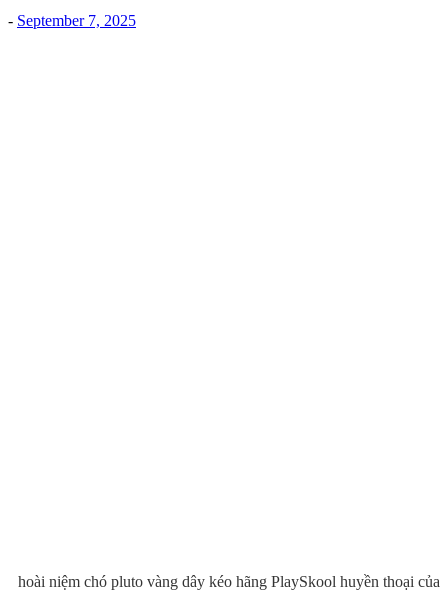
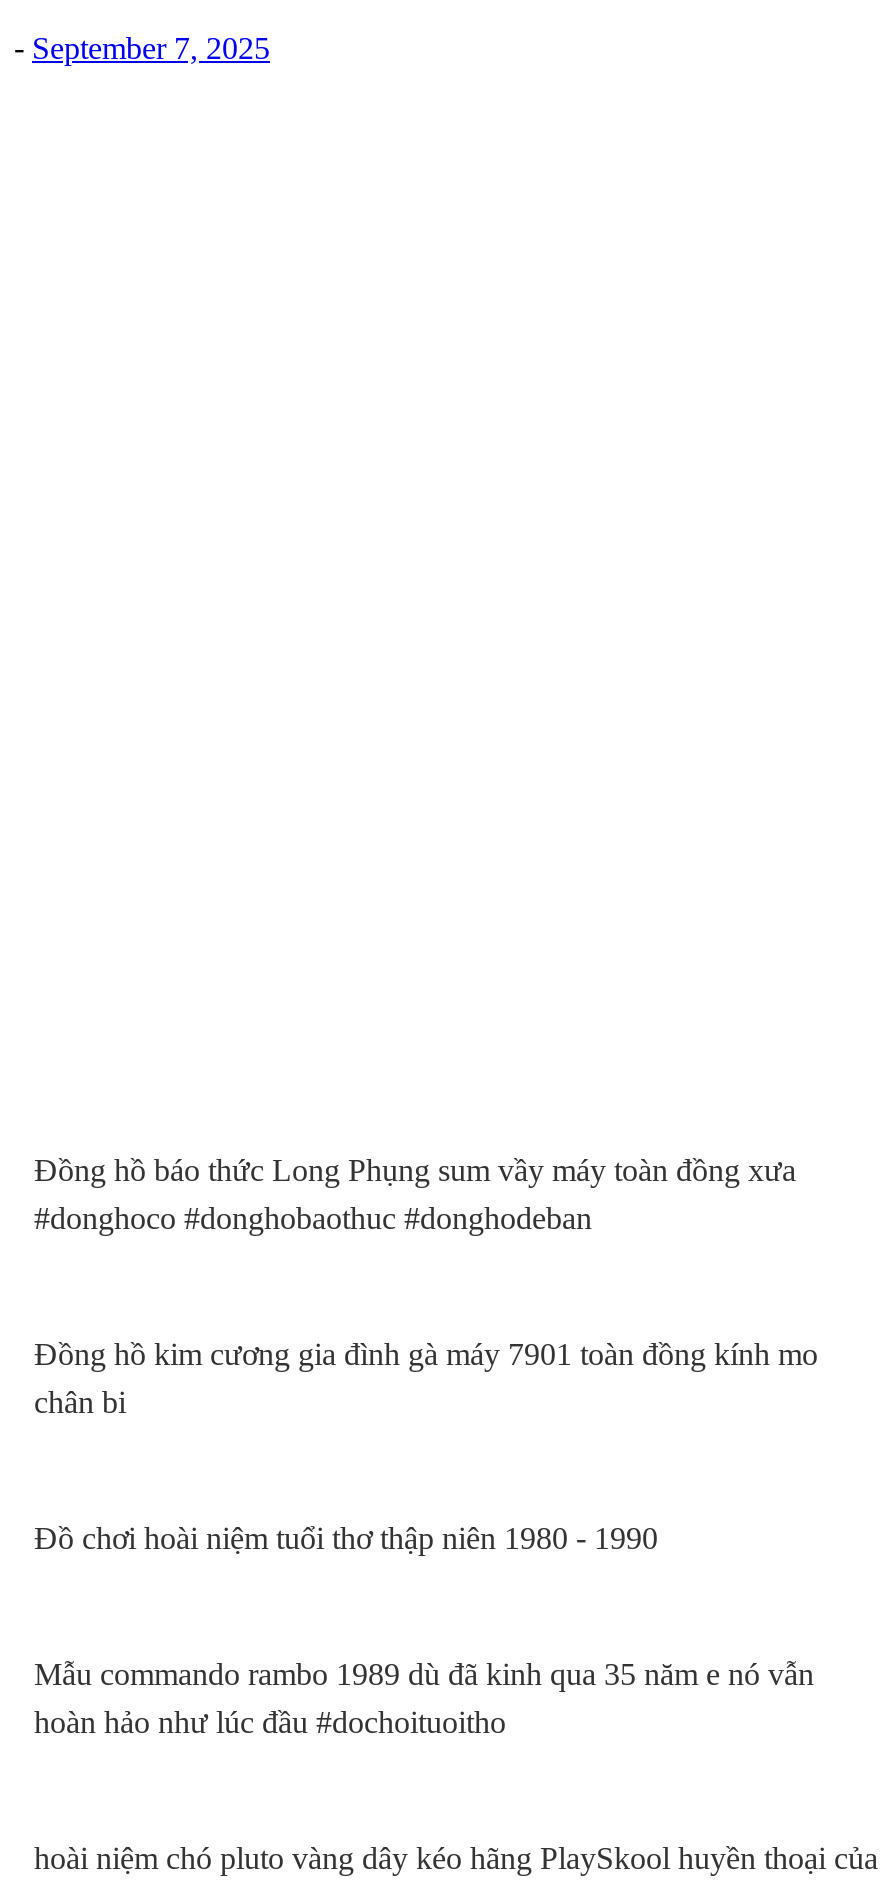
+ Đồng hồ báo thức Long Phụng sum vầy máy toàn đồng xưa
+ #donghoco #donghobaothuc #donghodeban

+ Đồng hồ kim cương gia đình gà máy 7901 toàn đồng kính mo
+ chân bi

+ Đồ chơi hoài niệm tuổi thơ thập niên 1980 - 1990

+ Mẫu commando rambo 1989 dù đã kinh qua 35 năm e nó vẫn
+ hoàn hảo như lúc đầu #dochoituoitho
